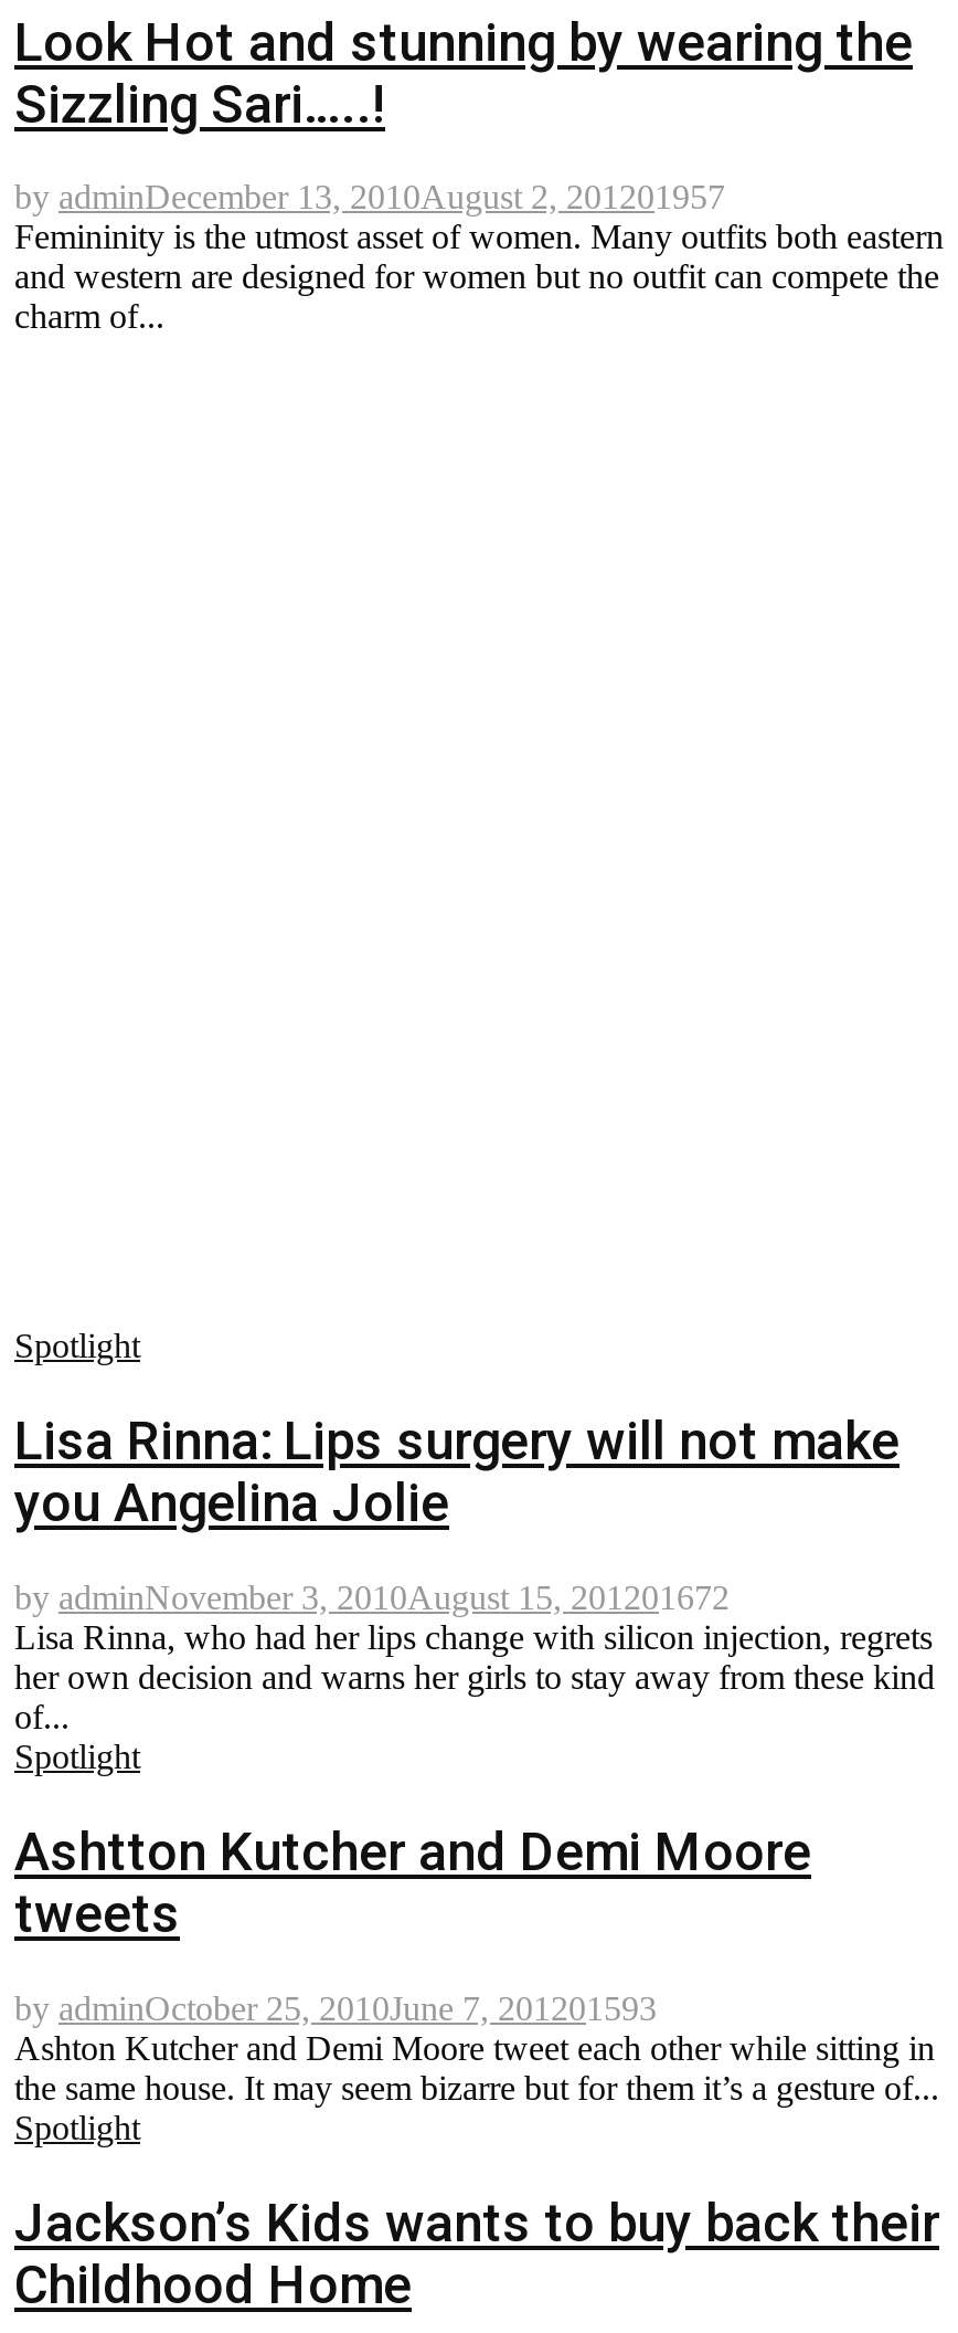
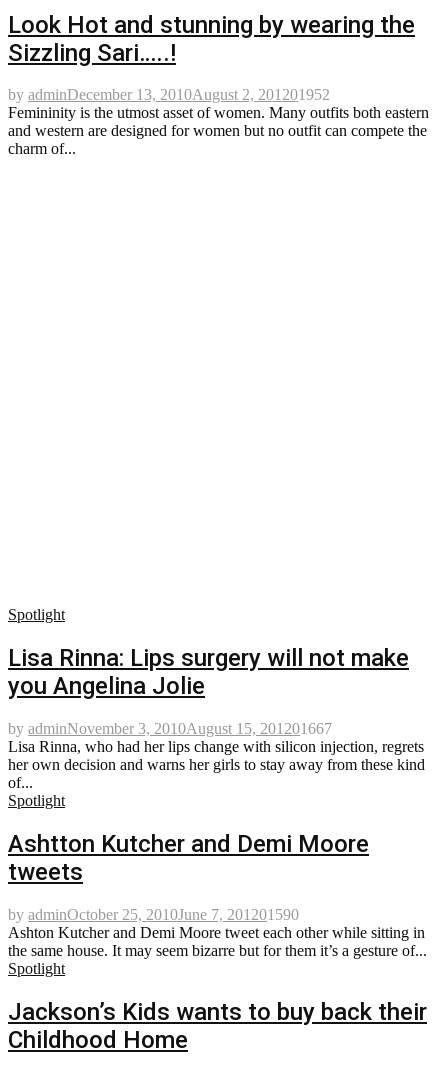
- by adminDecember 13, 2010August 2, 201201957
+ by adminDecember 13, 2010August 2, 201201952

- by adminNovember 3, 2010August 15, 201201672
+ by adminNovember 3, 2010August 15, 201201667

- by adminOctober 25, 2010June 7, 201201593
+ by adminOctober 25, 2010June 7, 201201590
